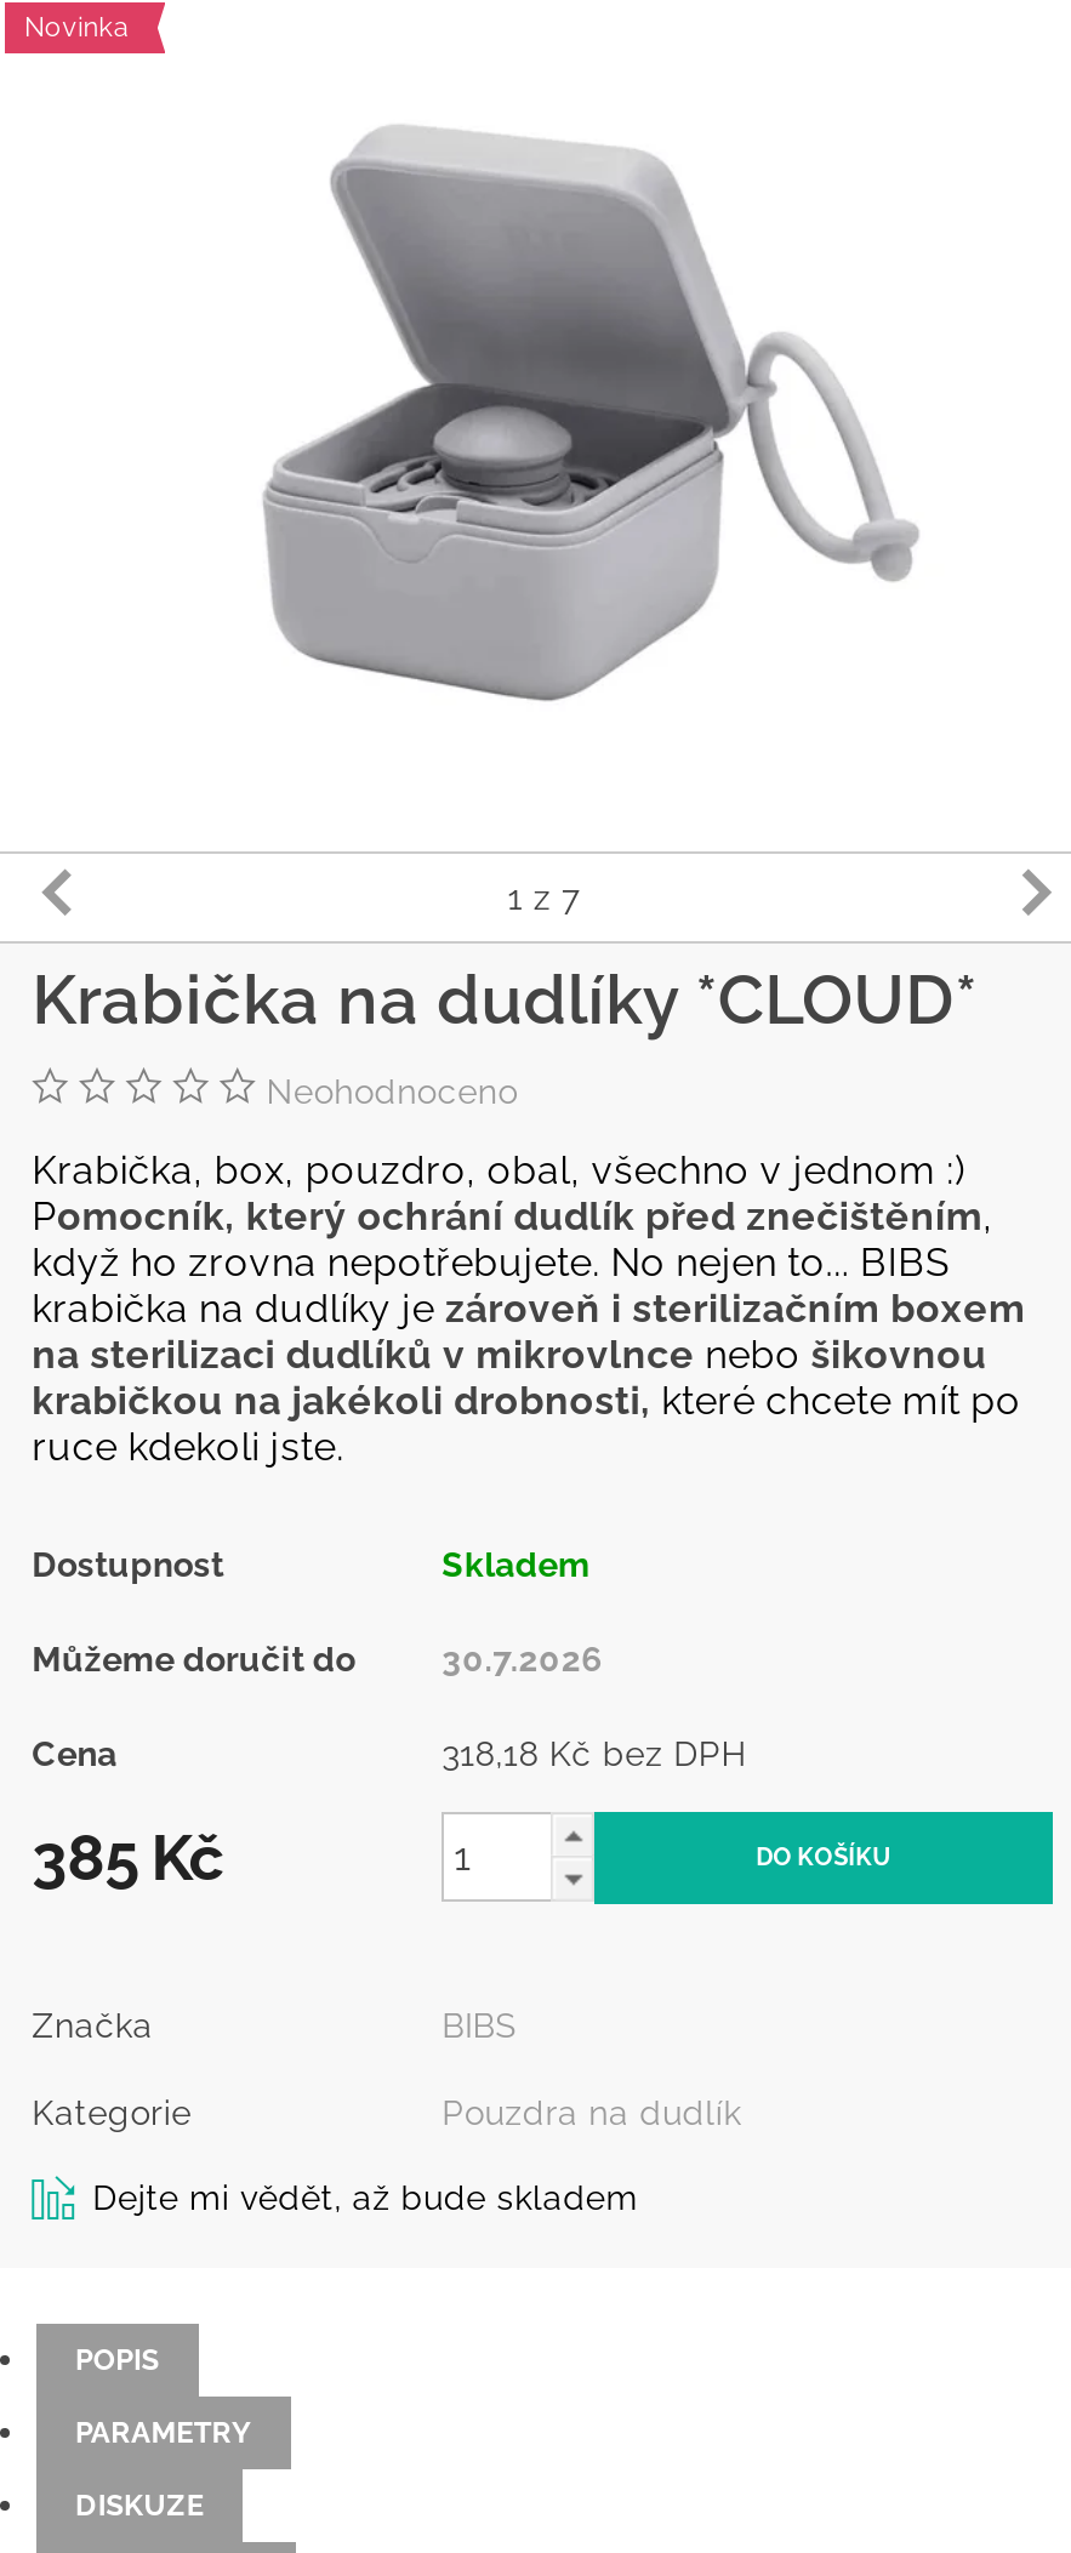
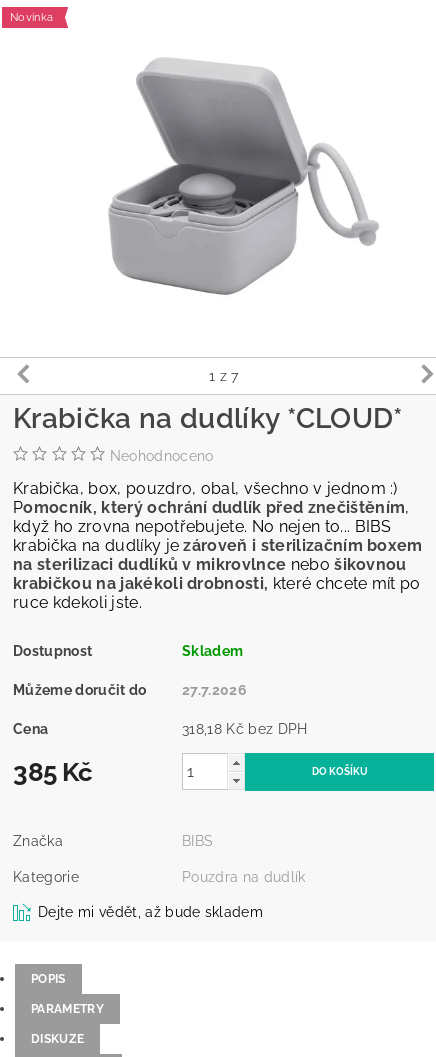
- 30.7.2026
+ 27.7.2026
